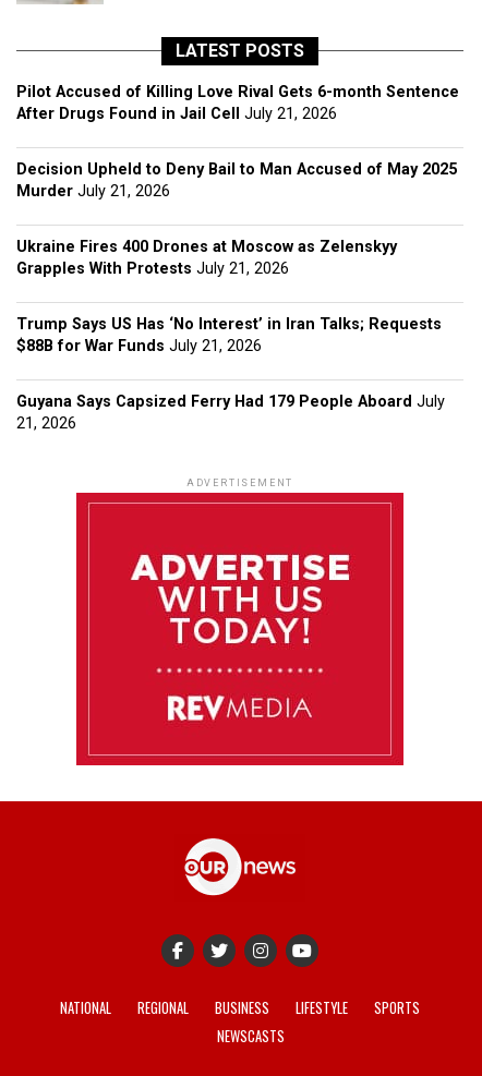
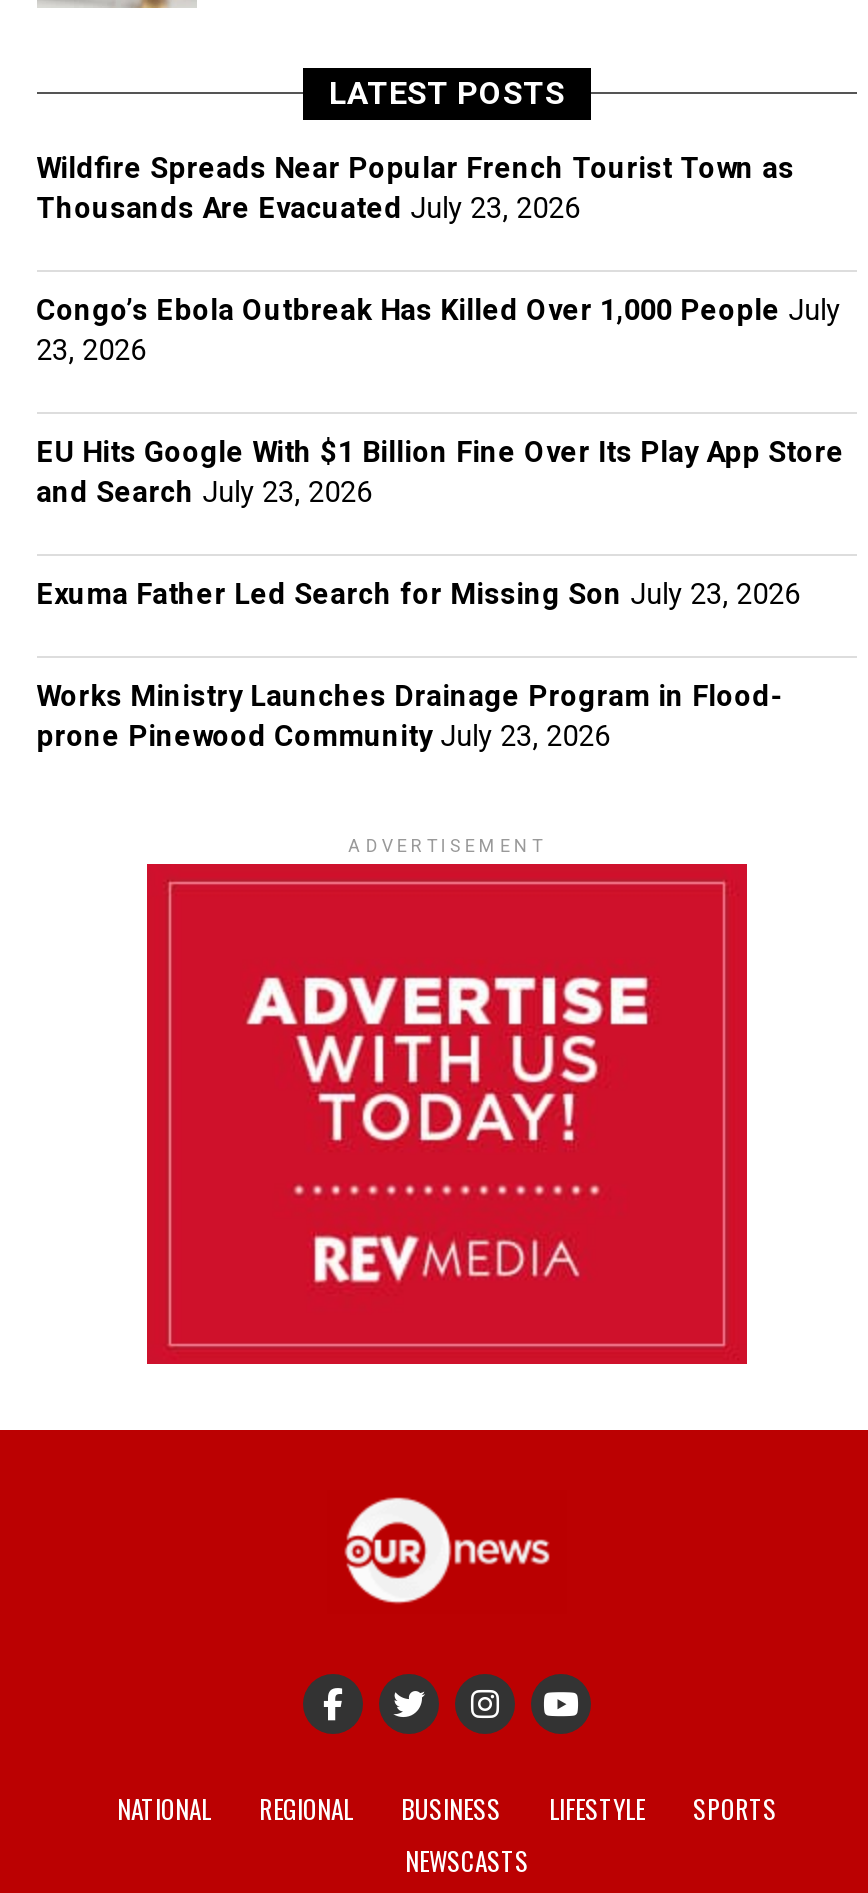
- Pilot Accused of Killing Love Rival Gets 6-month Sentence
- After Drugs Found in Jail Cell July 21, 2026
+ Wildfire Spreads Near Popular French Tourist Town as
+ Thousands Are Evacuated July 23, 2026

- Decision Upheld to Deny Bail to Man Accused of May 2025
- Murder July 21, 2026
+ Congo’s Ebola Outbreak Has Killed Over 1,000 People July
+ 23, 2026

- Ukraine Fires 400 Drones at Moscow as Zelenskyy
- Grapples With Protests July 21, 2026
+ EU Hits Google With $1 Billion Fine Over Its Play App Store
+ and Search July 23, 2026

- Trump Says US Has ‘No Interest’ in Iran Talks; Requests
- $88B for War Funds July 21, 2026
+ Exuma Father Led Search for Missing Son July 23, 2026

- Guyana Says Capsized Ferry Had 179 People Aboard July
- 21, 2026
+ Works Ministry Launches Drainage Program in Flood-
+ prone Pinewood Community July 23, 2026
